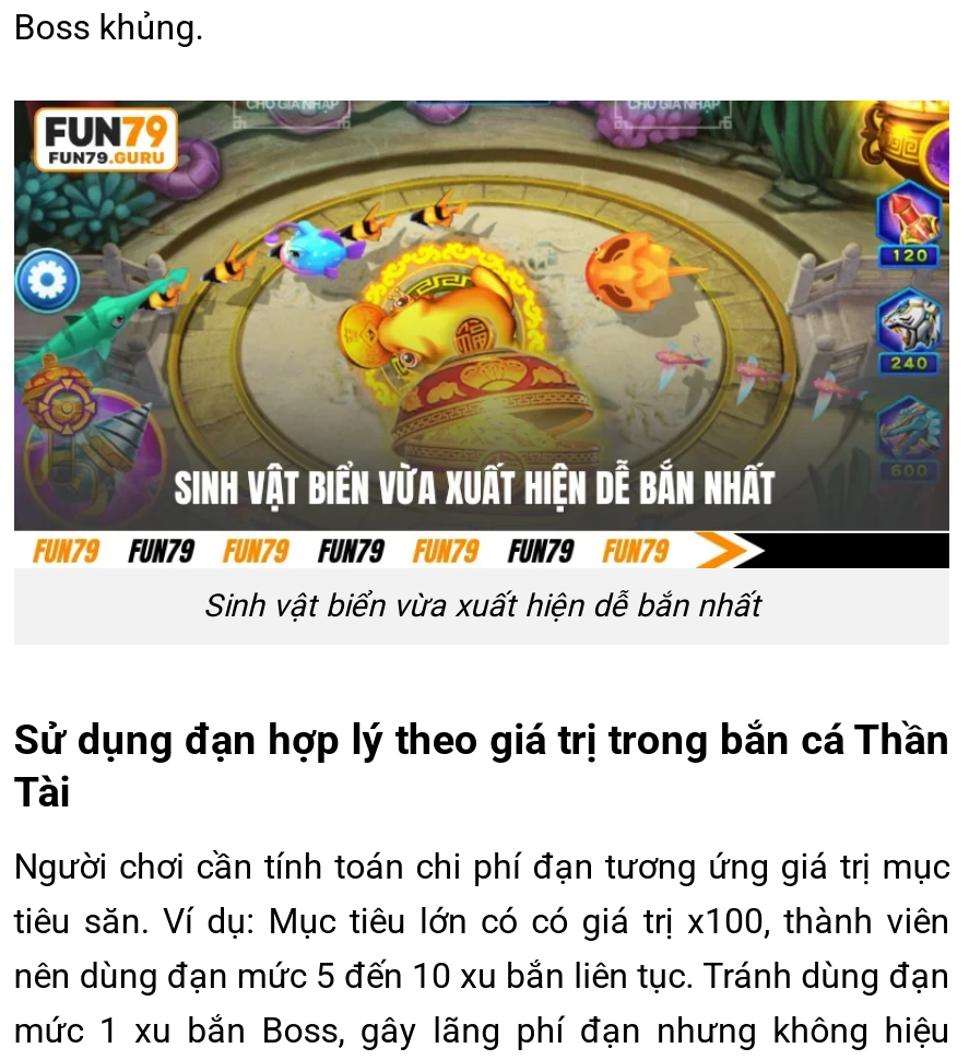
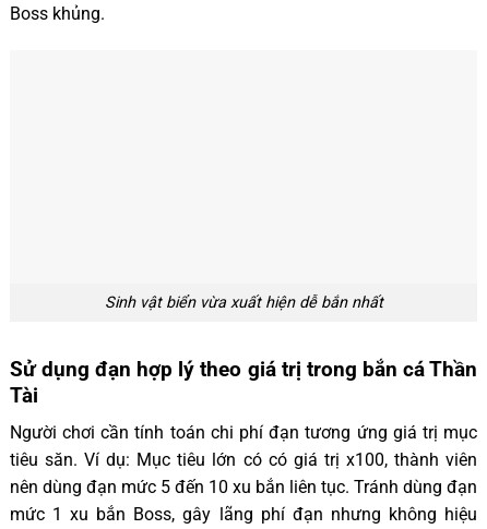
- [image]
